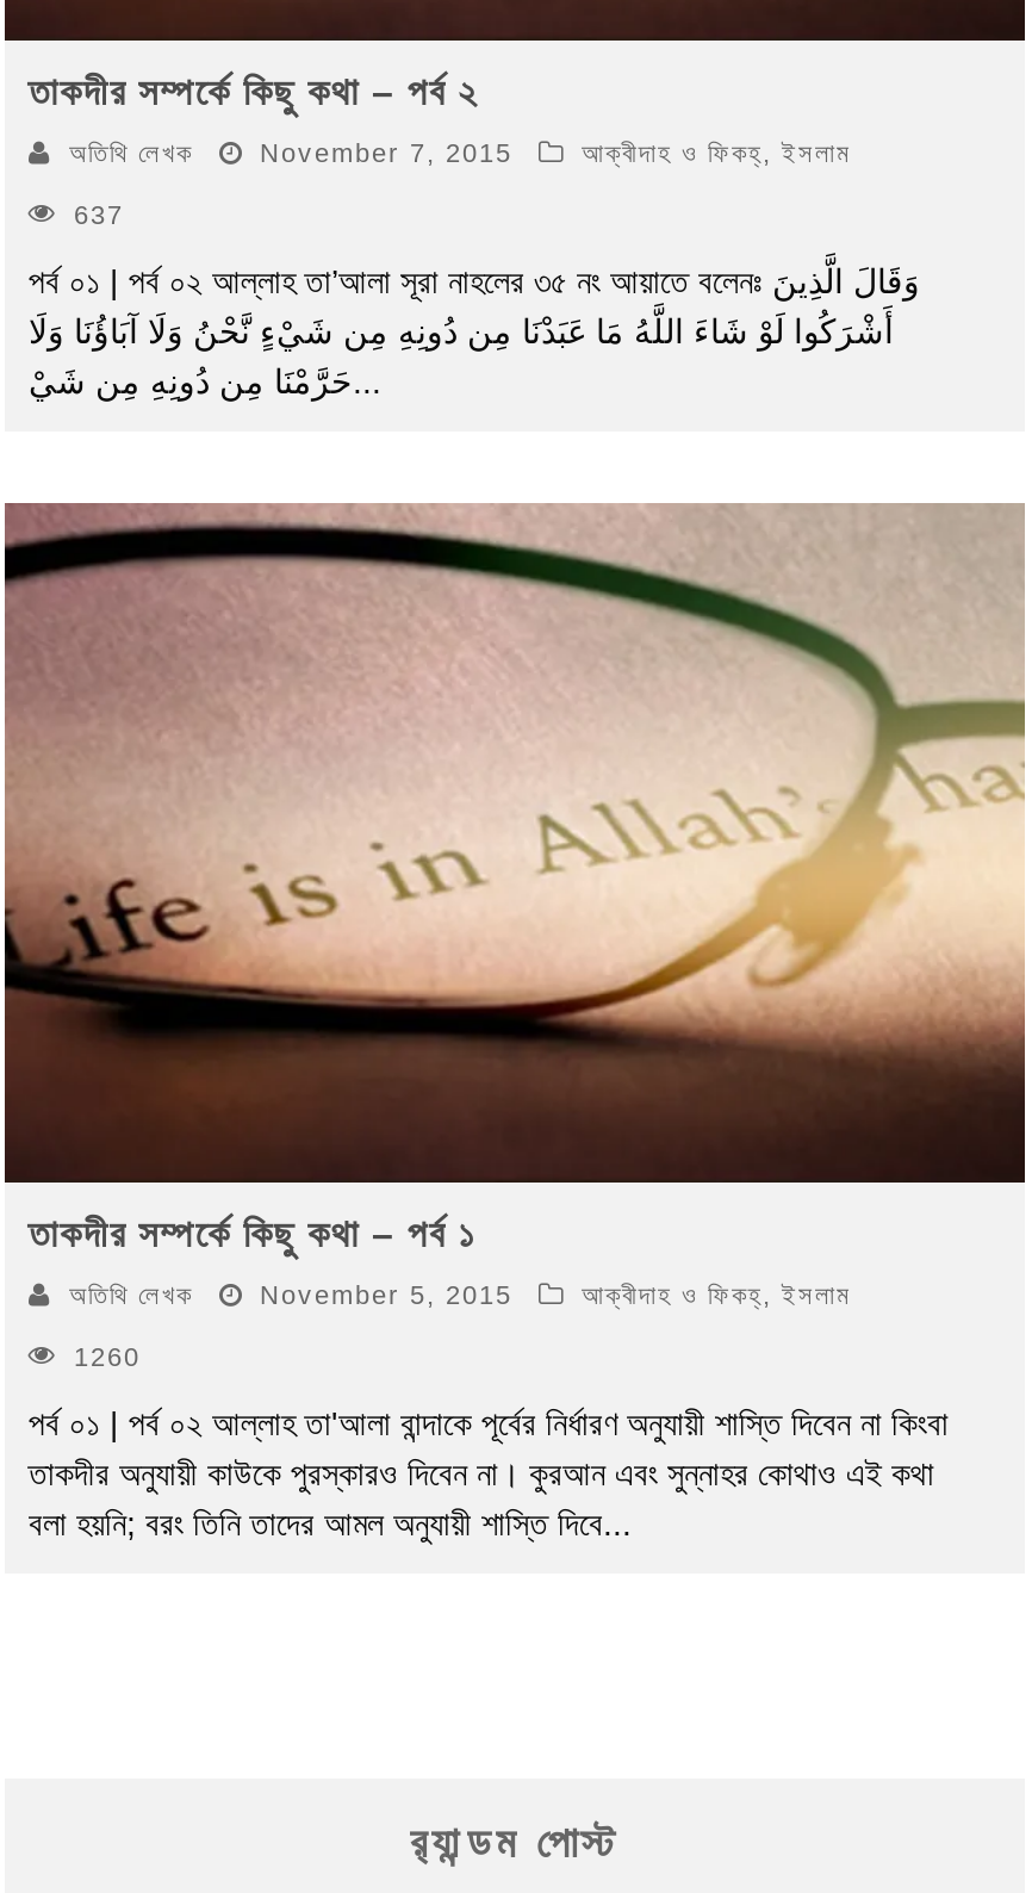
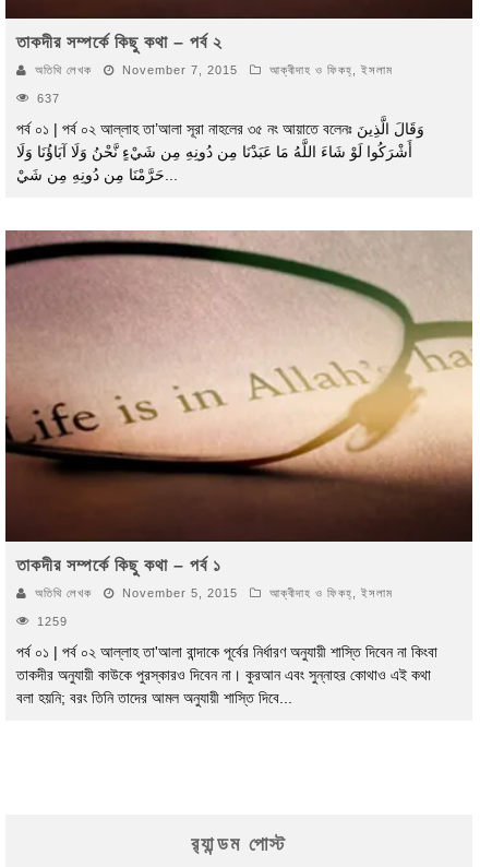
- 1260
+ 1259
